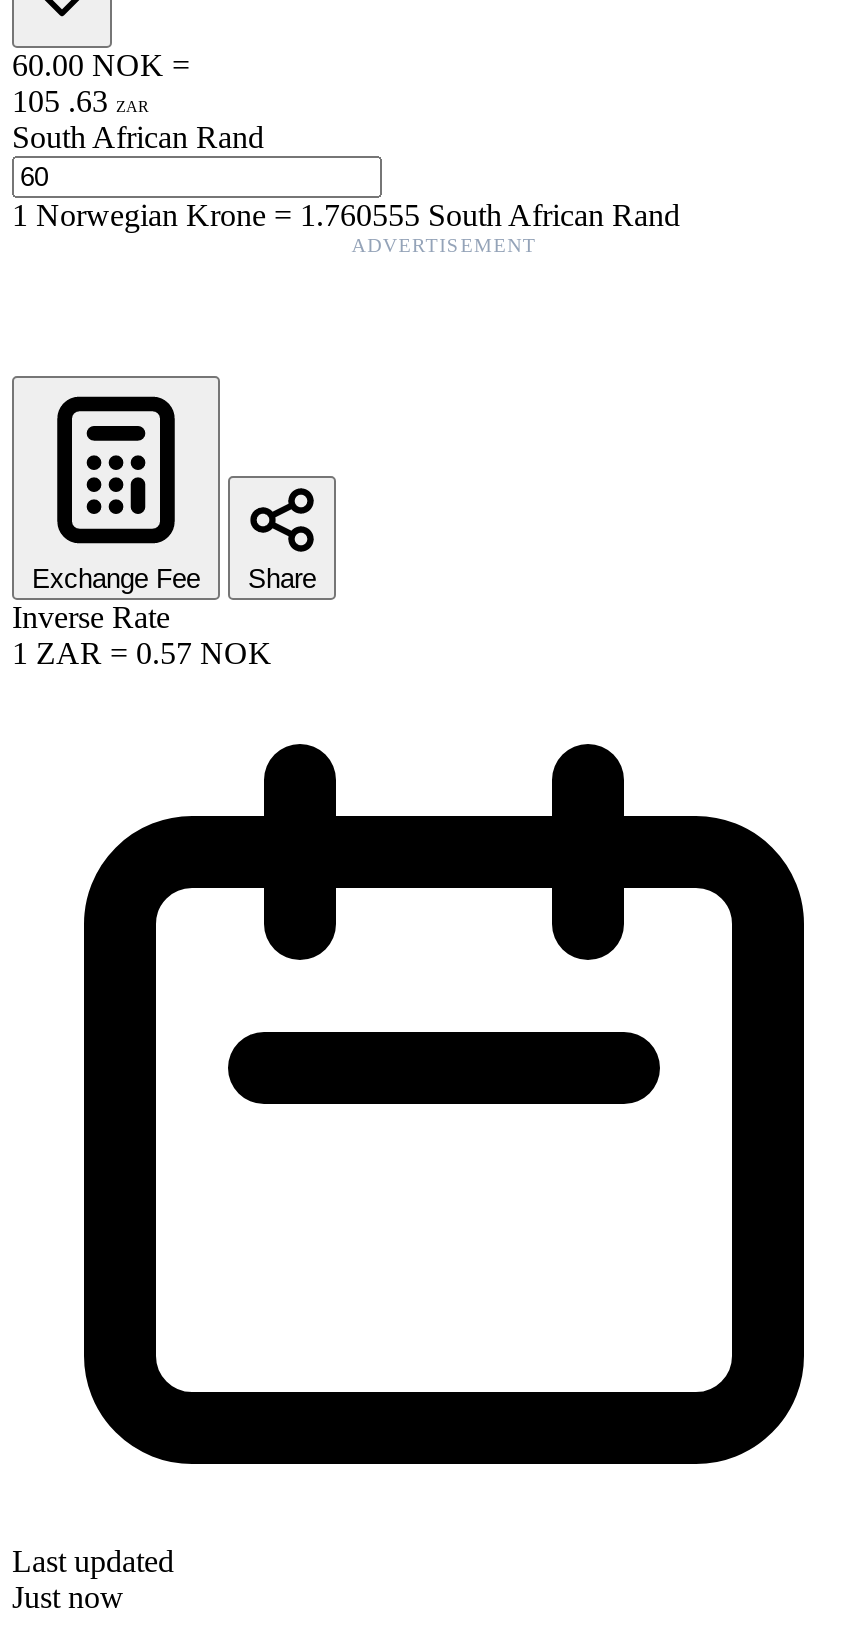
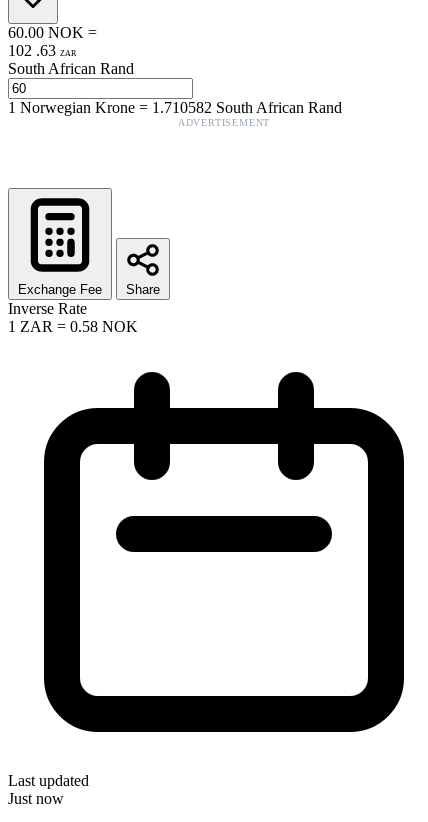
- 105 . 63 ZAR
+ 102 . 63 ZAR

- 1Norwegian Krone=1.760555 South African Rand
+ 1Norwegian Krone=1.710582 South African Rand

- 1 ZAR = 0.57 NOK
+ 1 ZAR = 0.58 NOK
